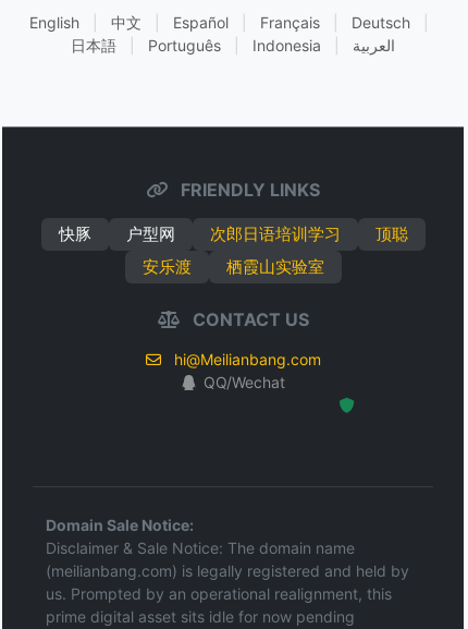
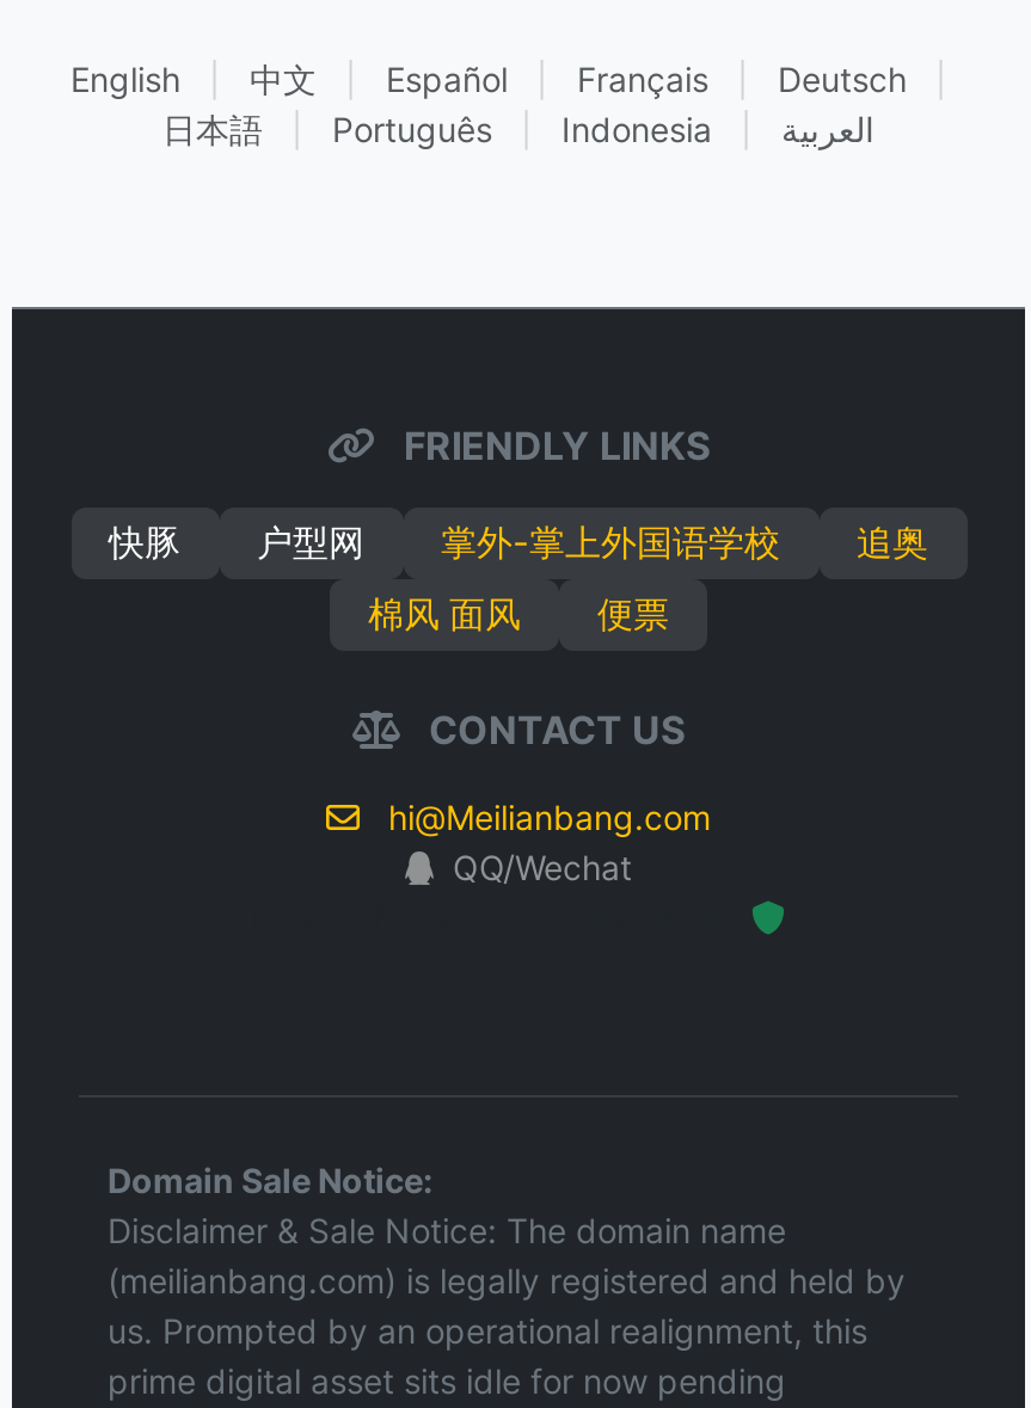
- 次郎日语培训学习
- 顶聪
+ 掌外-掌上外国语学校
+ 追奥

- 安乐渡
- 栖霞山实验室
+ 棉风 面风
+ 便票
